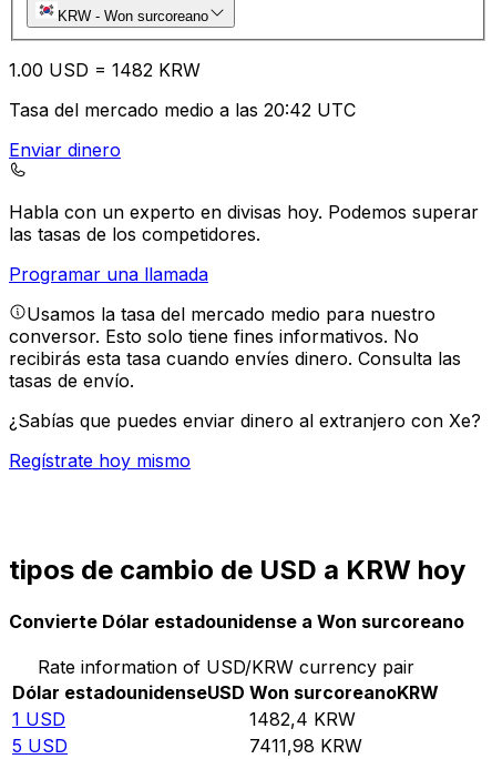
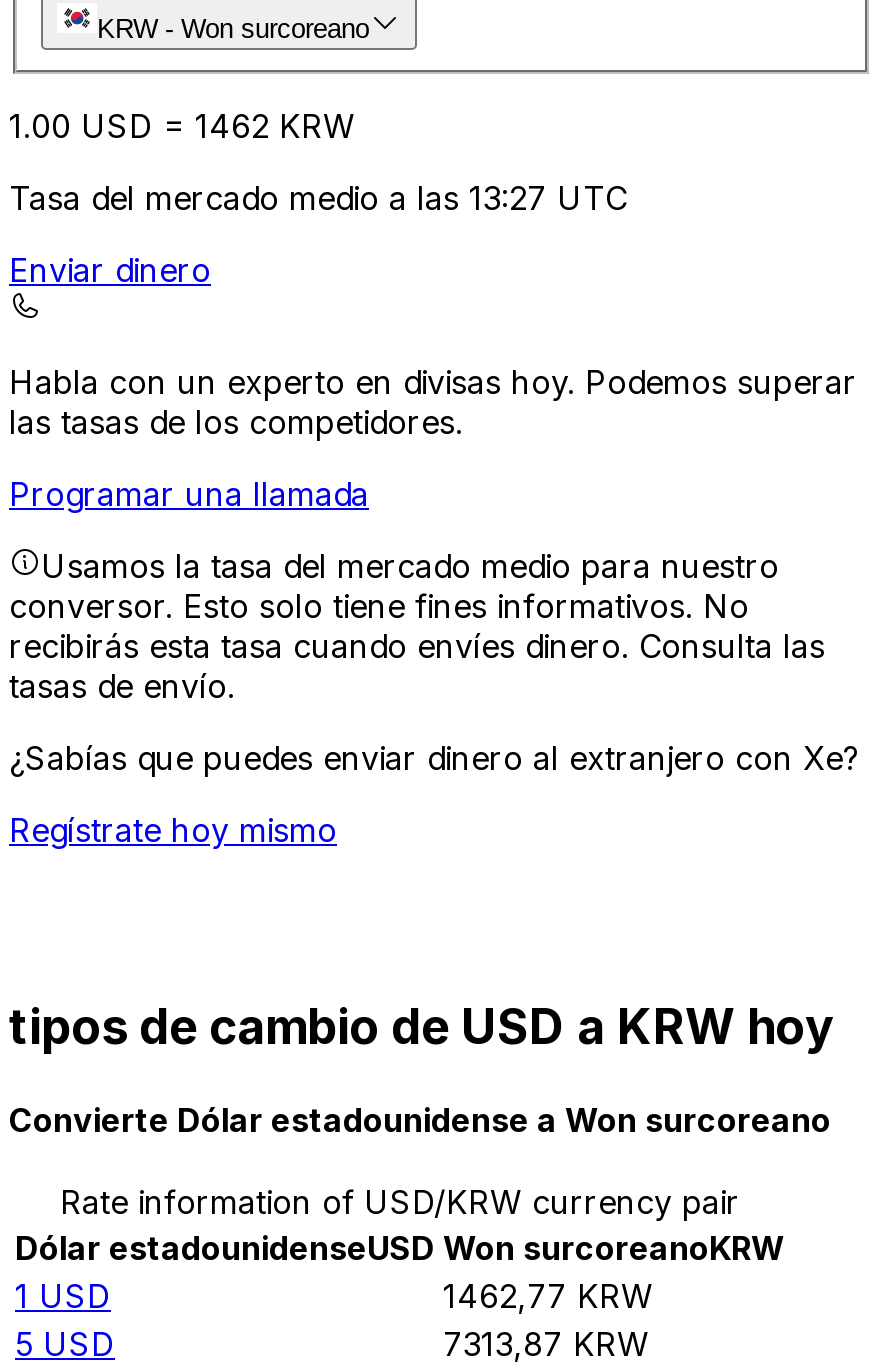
- 1.00 USD = 1482 KRW
+ 1.00 USD = 1462 KRW

- Tasa del mercado medio a las 20:42 UTC
+ Tasa del mercado medio a las 13:27 UTC

- 1482,4 KRW
+ 1462,77 KRW

- 7411,98 KRW
+ 7313,87 KRW
